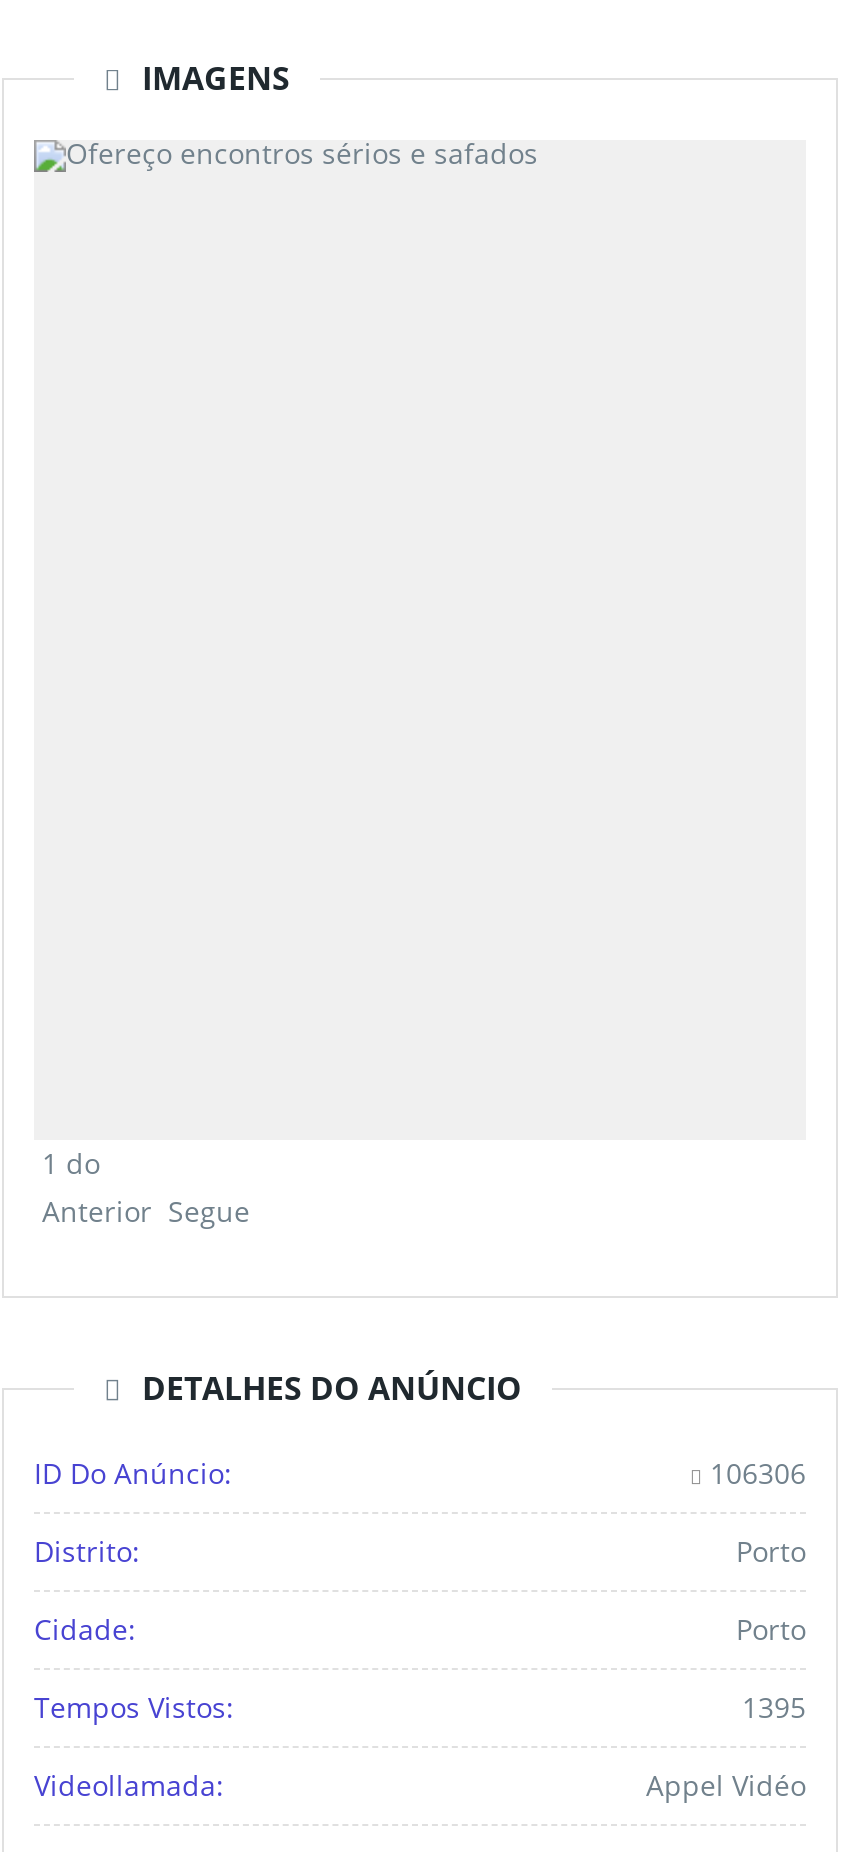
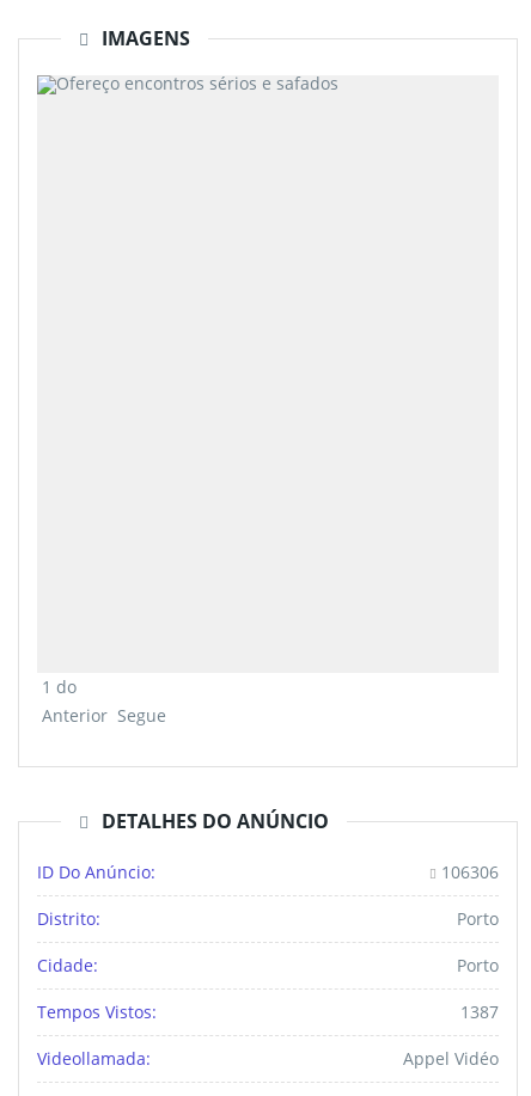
- 1395
+ 1387
